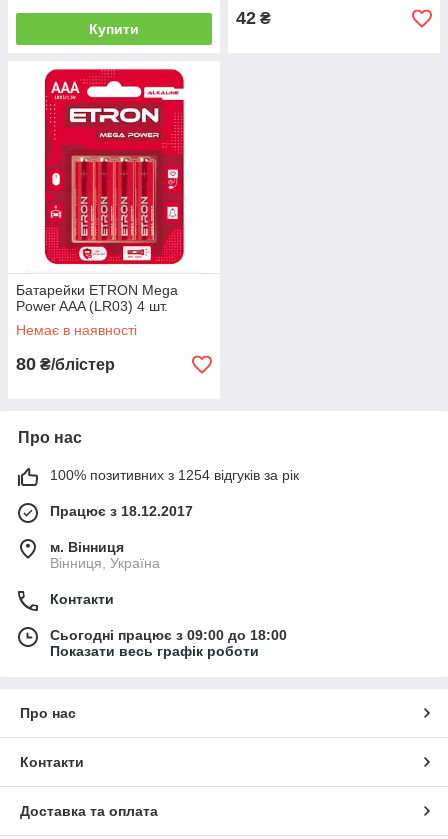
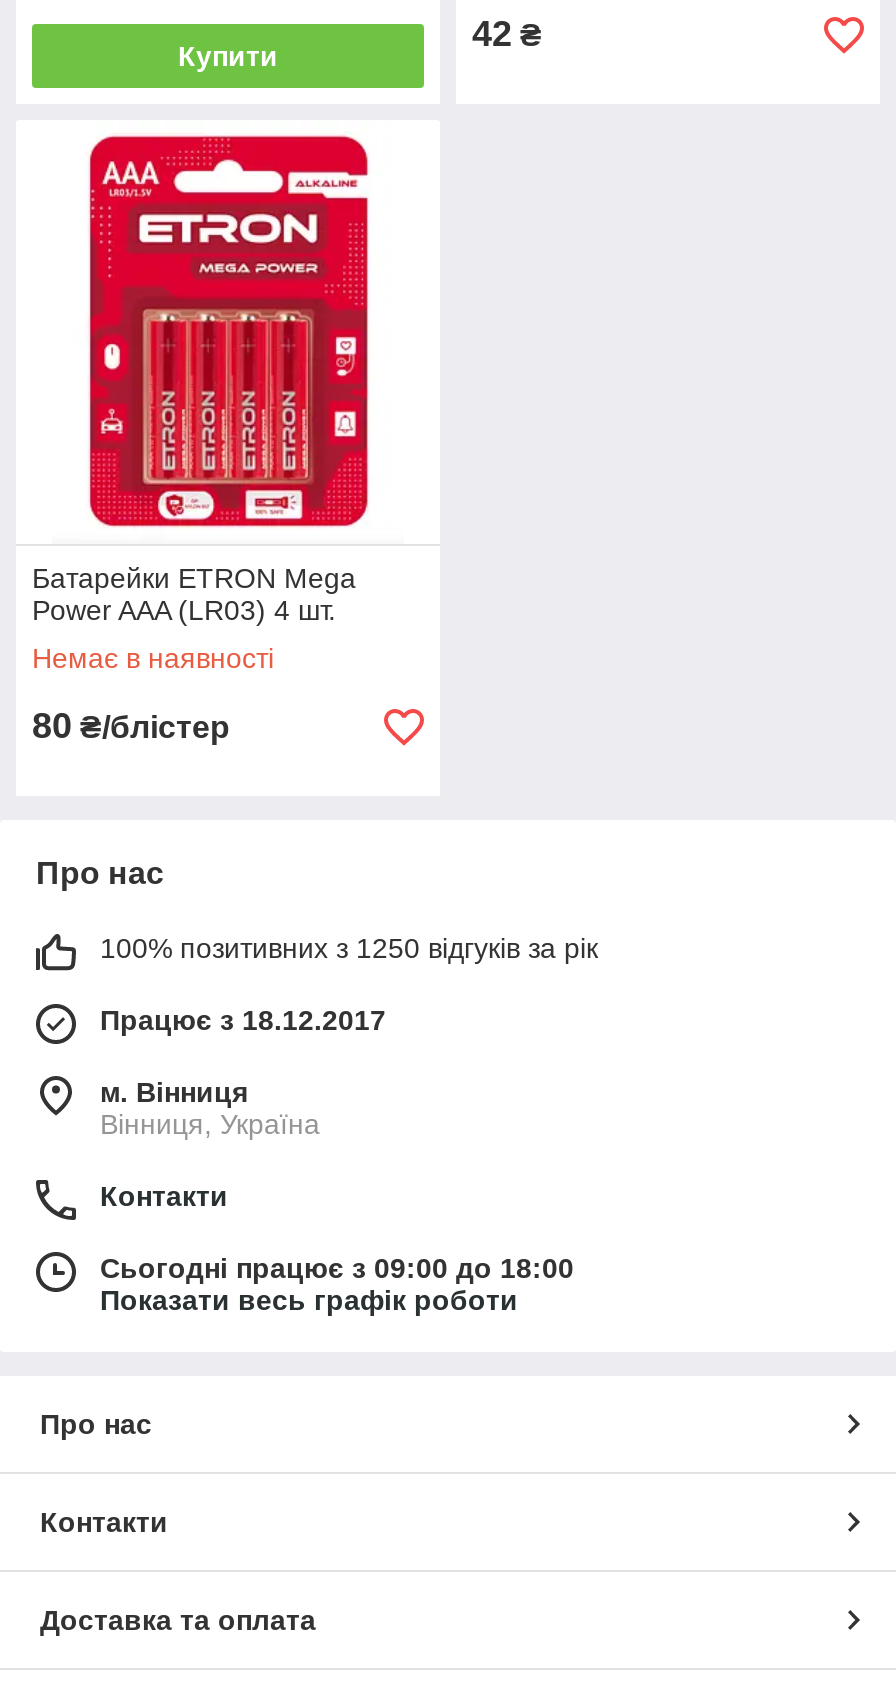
- 100% позитивних з 1254 відгуків за рік
+ 100% позитивних з 1250 відгуків за рік
